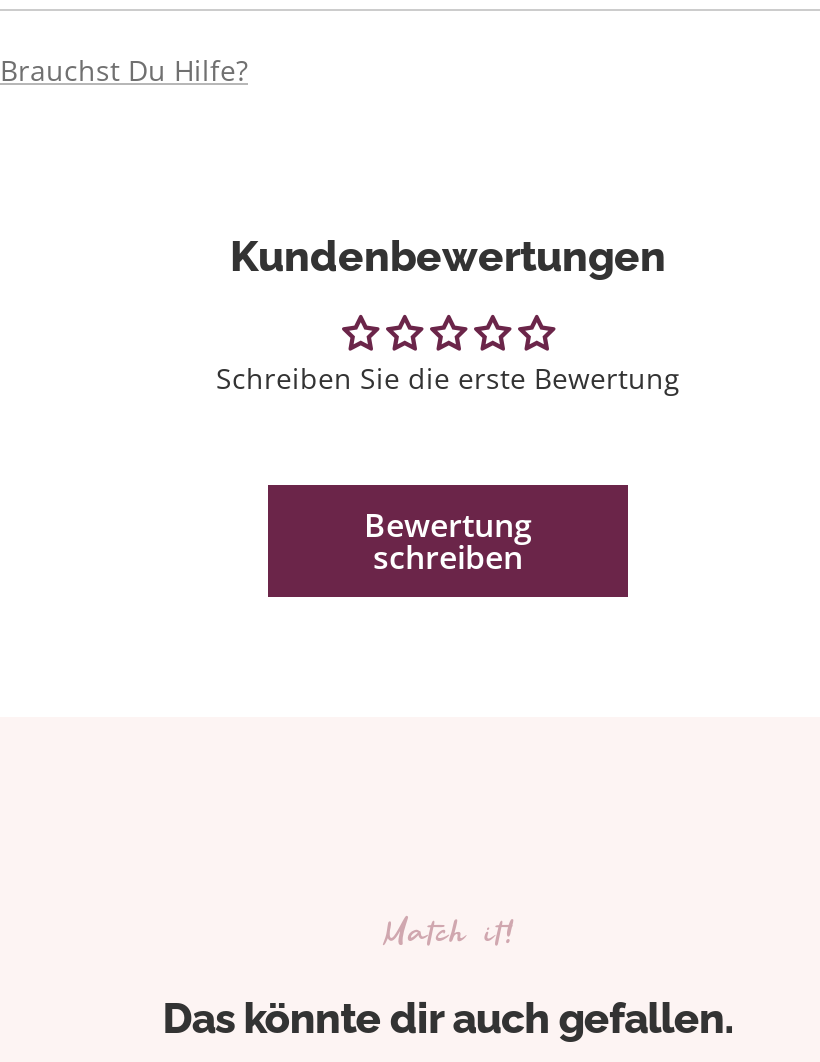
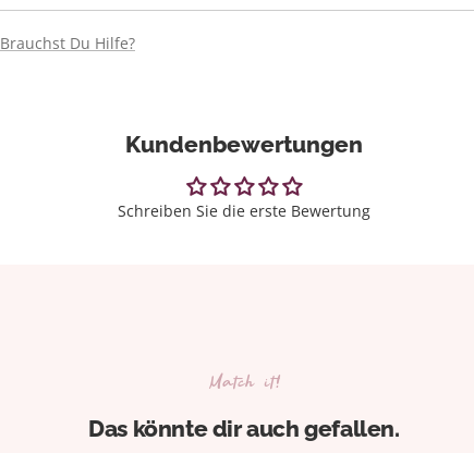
- Bewertung
- schreiben
